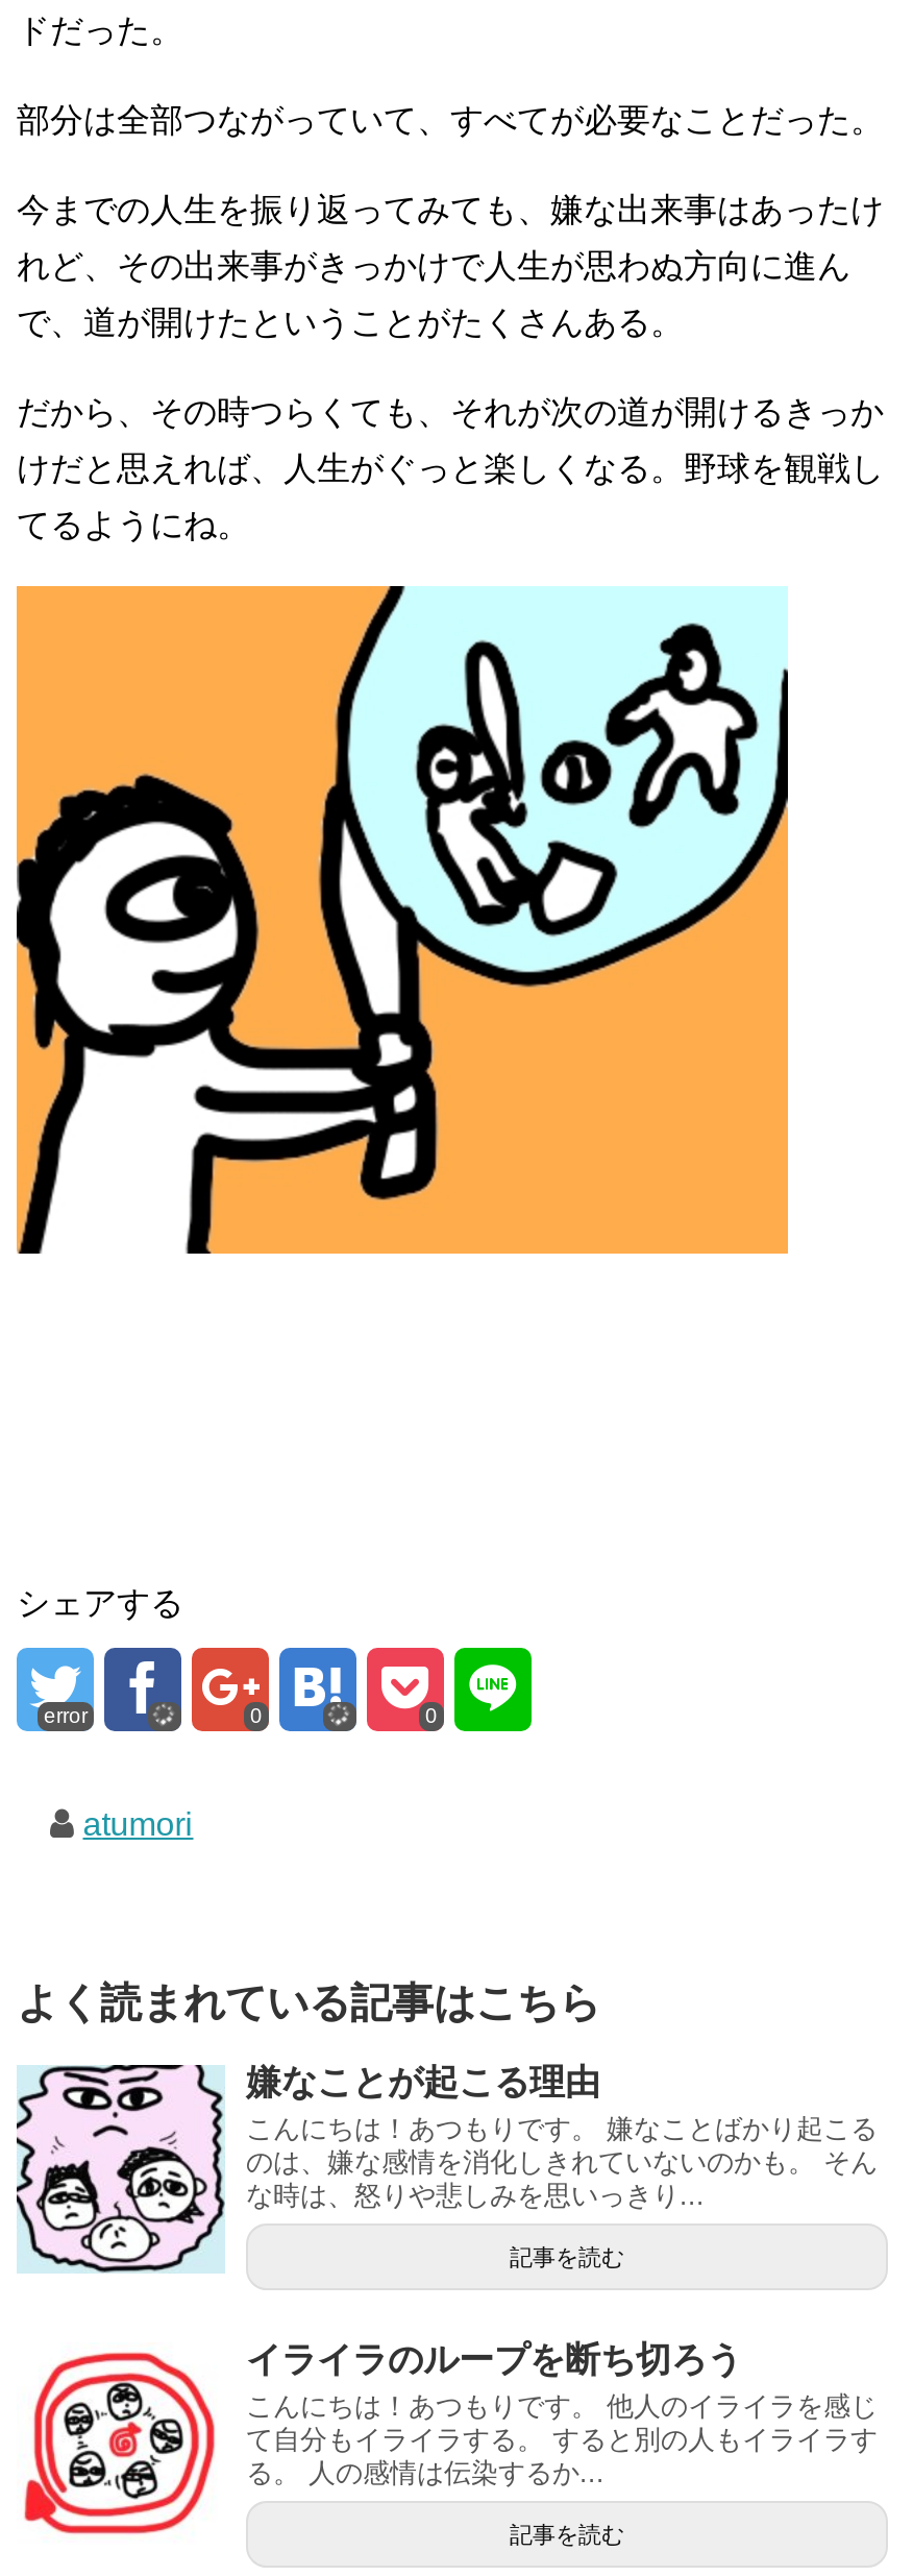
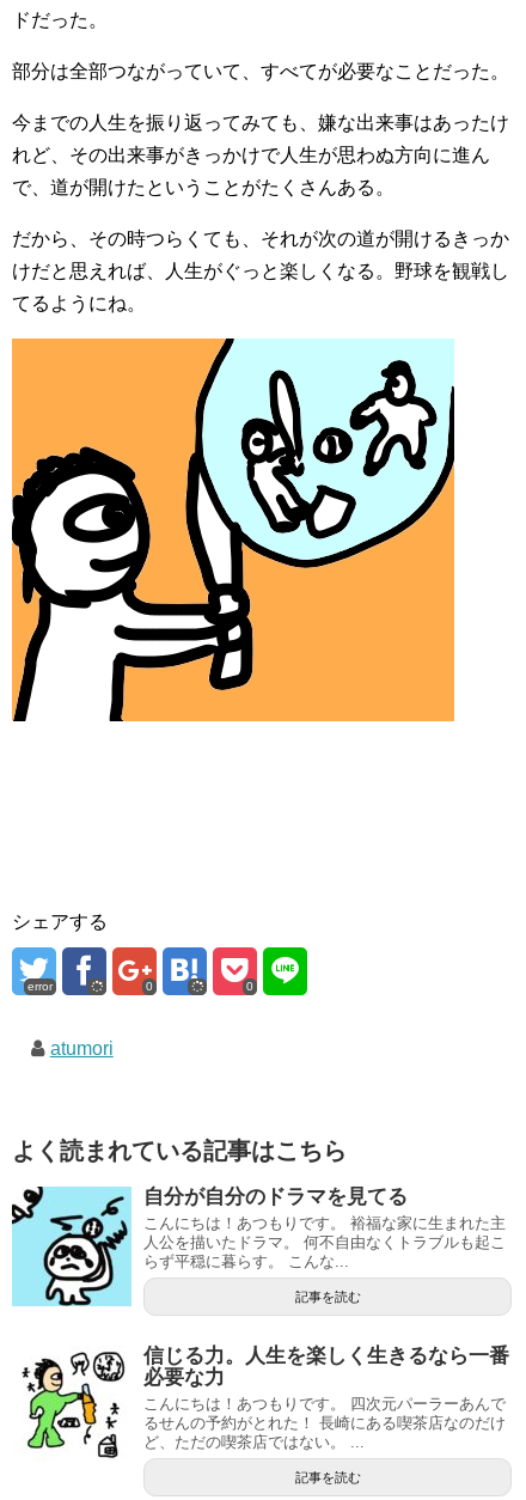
- [image]
- 嫌なことが起こる理由
- こんにちは！あつもりです。 嫌なことばかり起こる
- のは、嫌な感情を消化しきれていないのかも。 そん
- な時は、怒りや悲しみを思いっきり...
+ [image]
+ 自分が自分のドラマを見てる
+ こんにちは！あつもりです。 裕福な家に生まれた主
+ 人公を描いたドラマ。 何不自由なくトラブルも起こ
+ らず平穏に暮らす。 こんな...

- [image]
- イライラのループを断ち切ろう
- こんにちは！あつもりです。 他人のイライラを感じ
- て自分もイライラする。 すると別の人もイライラす
- る。 人の感情は伝染するか...
+ [image]
+ 信じる力。人生を楽しく生きるなら一番
+ 必要な力
+ こんにちは！あつもりです。 四次元パーラーあんで
+ るせんの予約がとれた！ 長崎にある喫茶店なのだけ
+ ど、ただの喫茶店ではない。 ...
